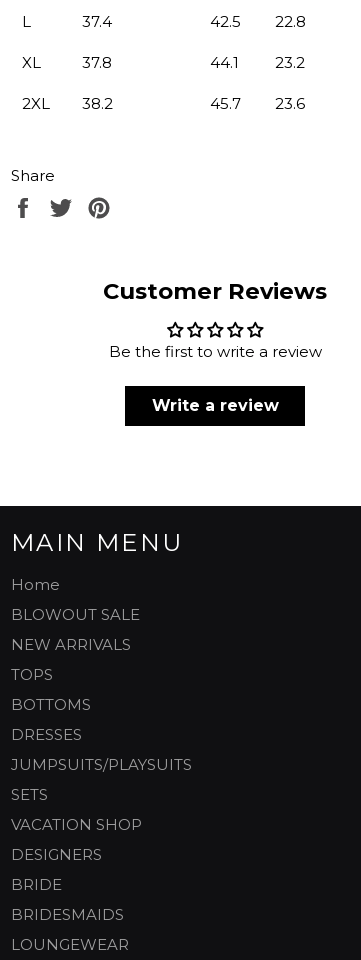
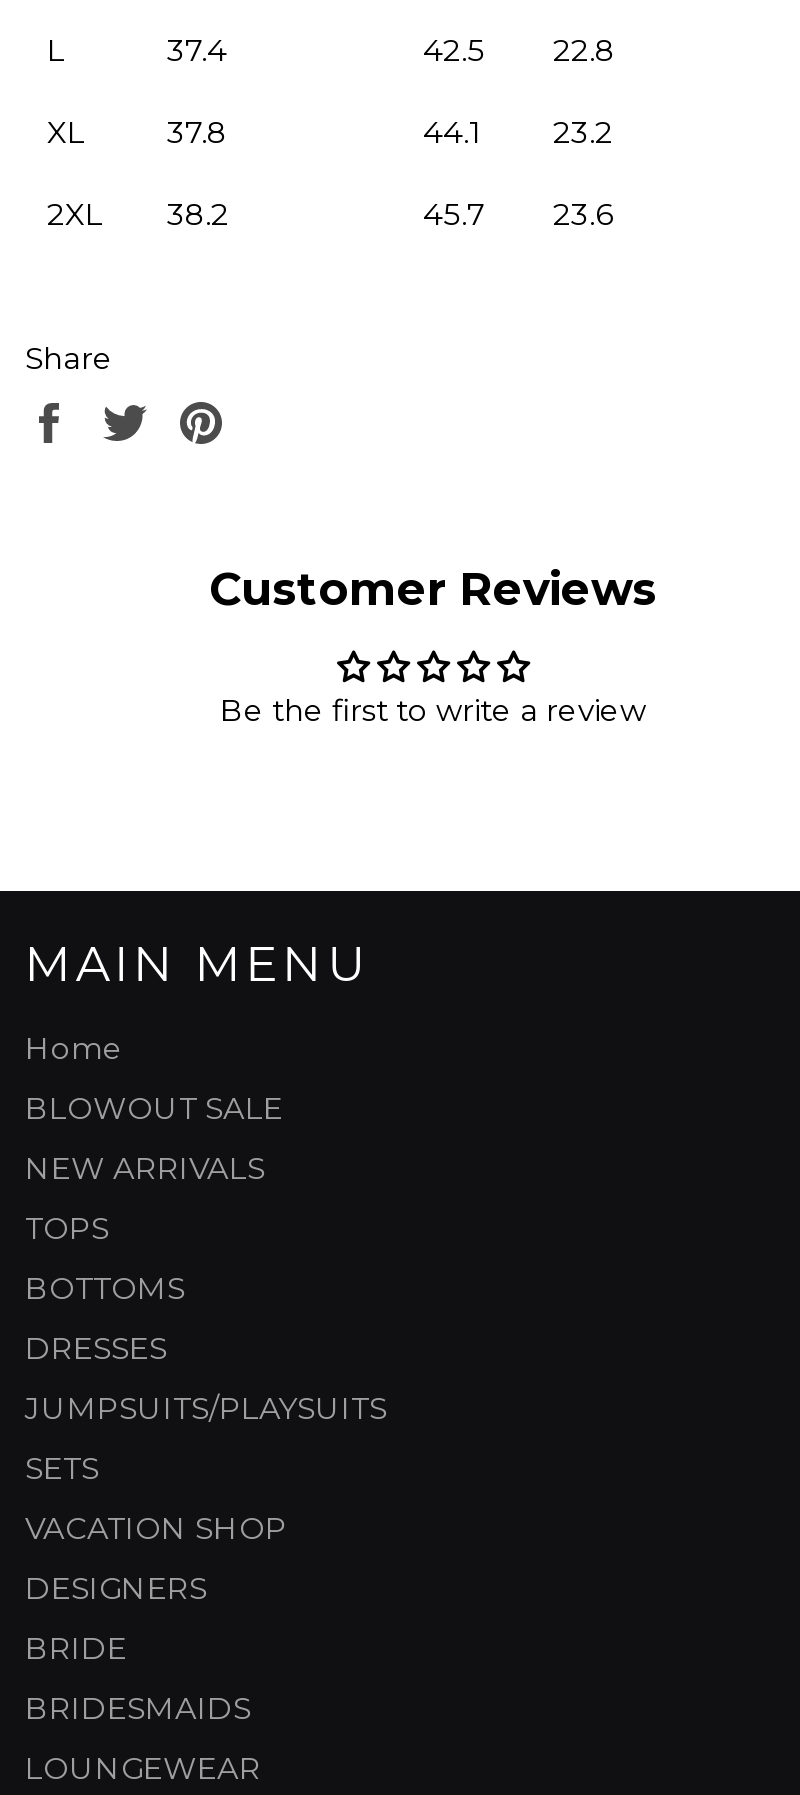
- Write a review
